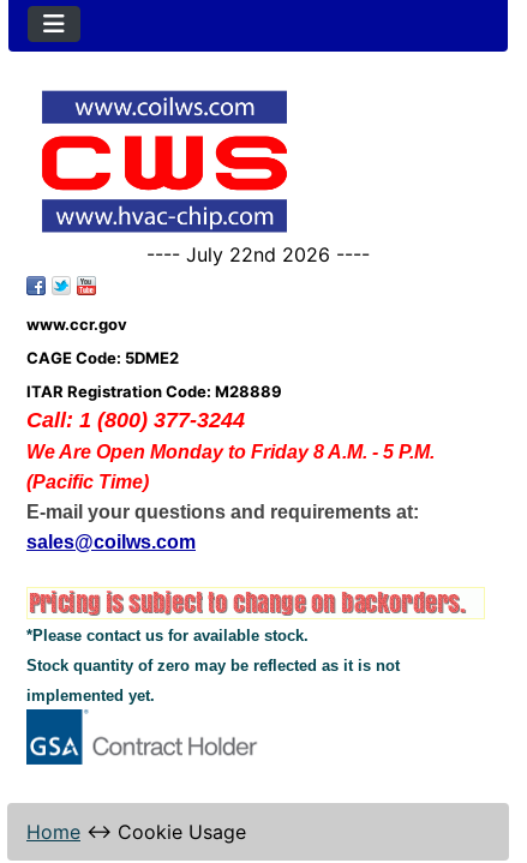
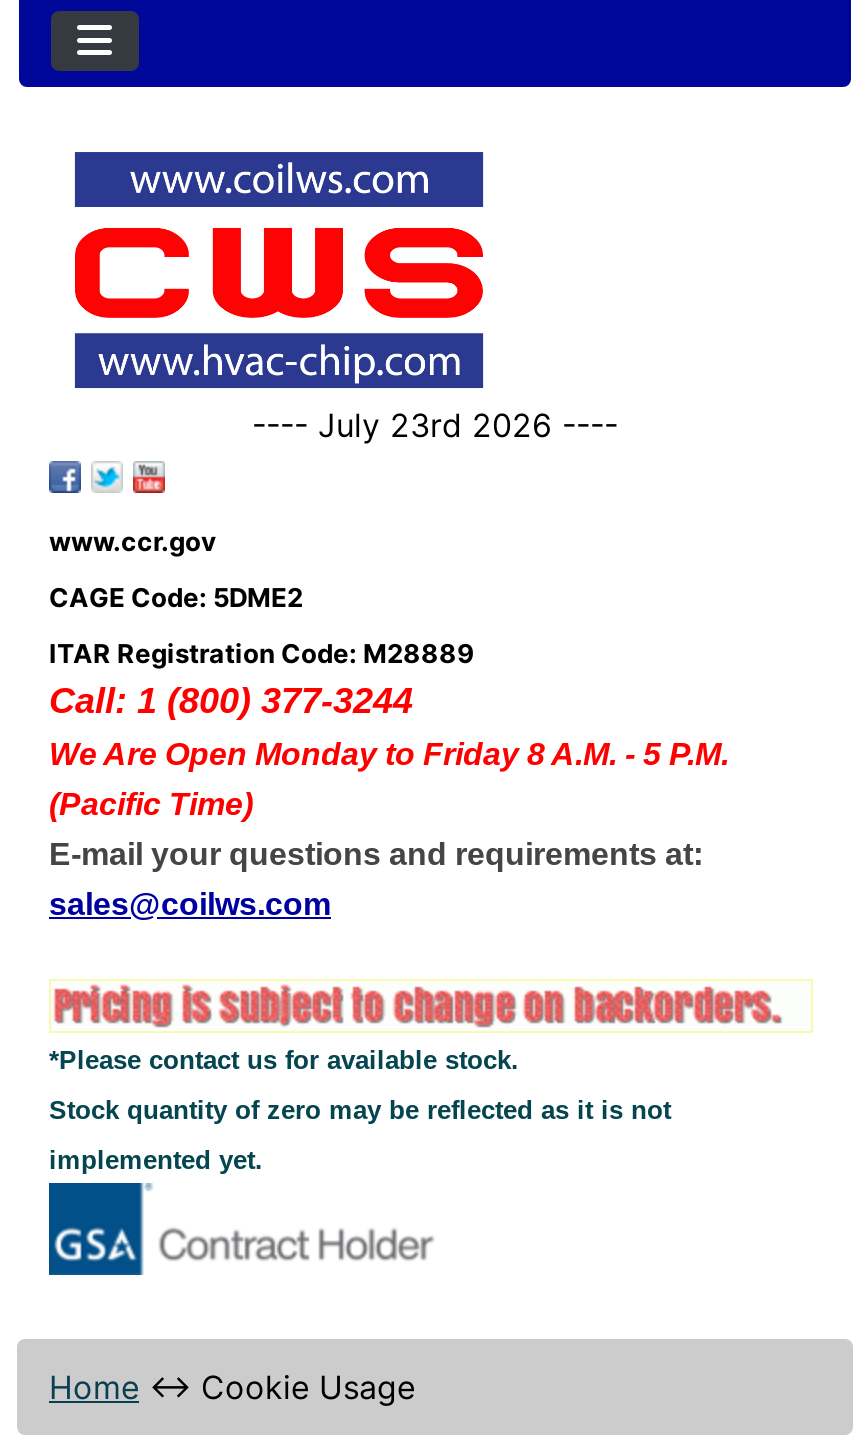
- ---- July 22nd 2026 ----
+ ---- July 23rd 2026 ----
